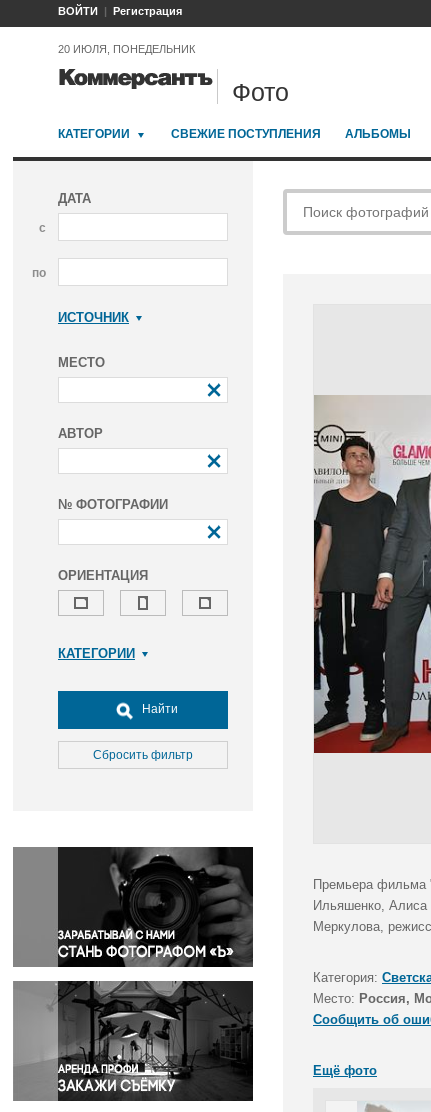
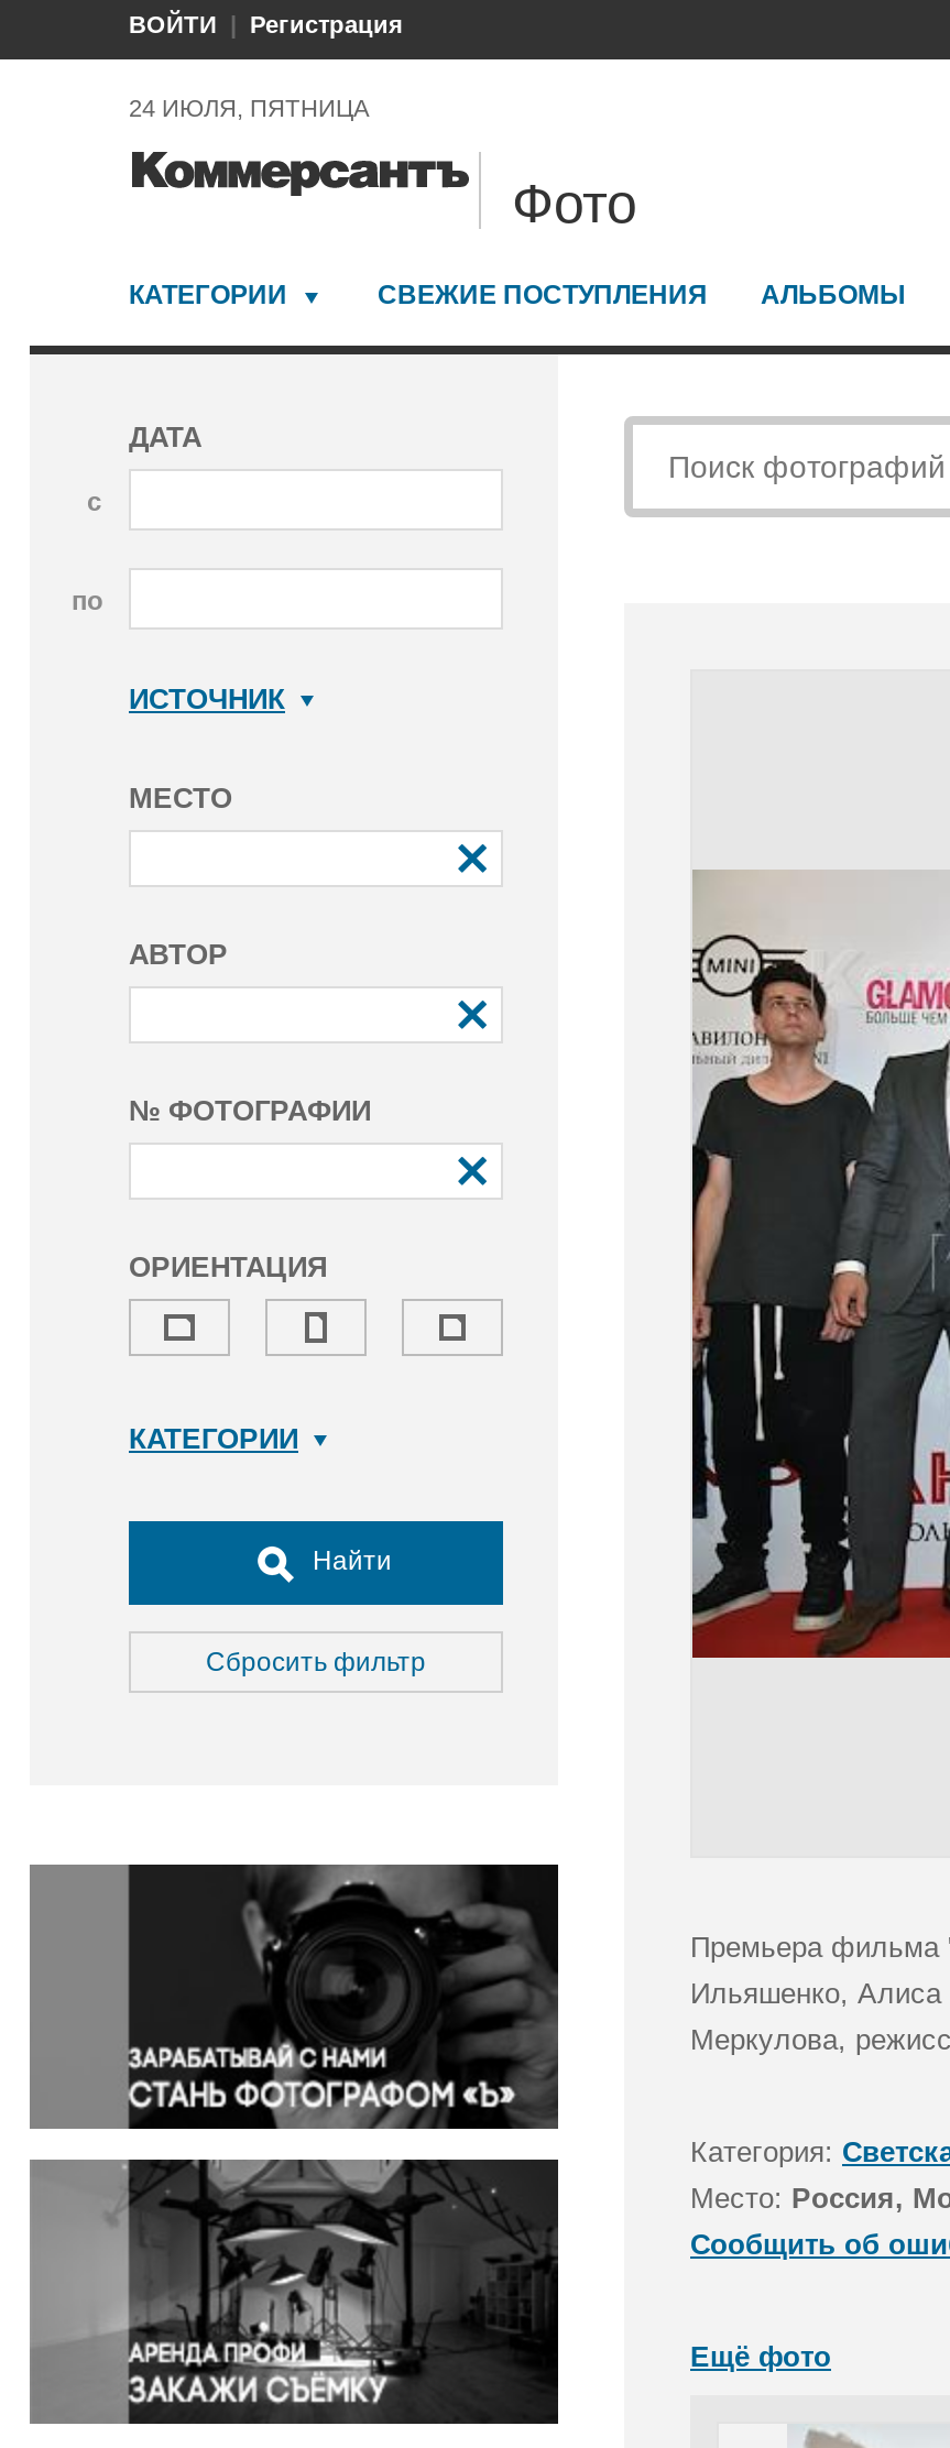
- 20 ИЮЛЯ, ПОНЕДЕЛЬНИК
+ 24 ИЮЛЯ, ПЯТНИЦА
